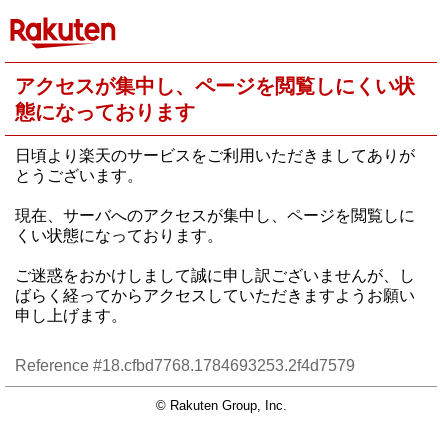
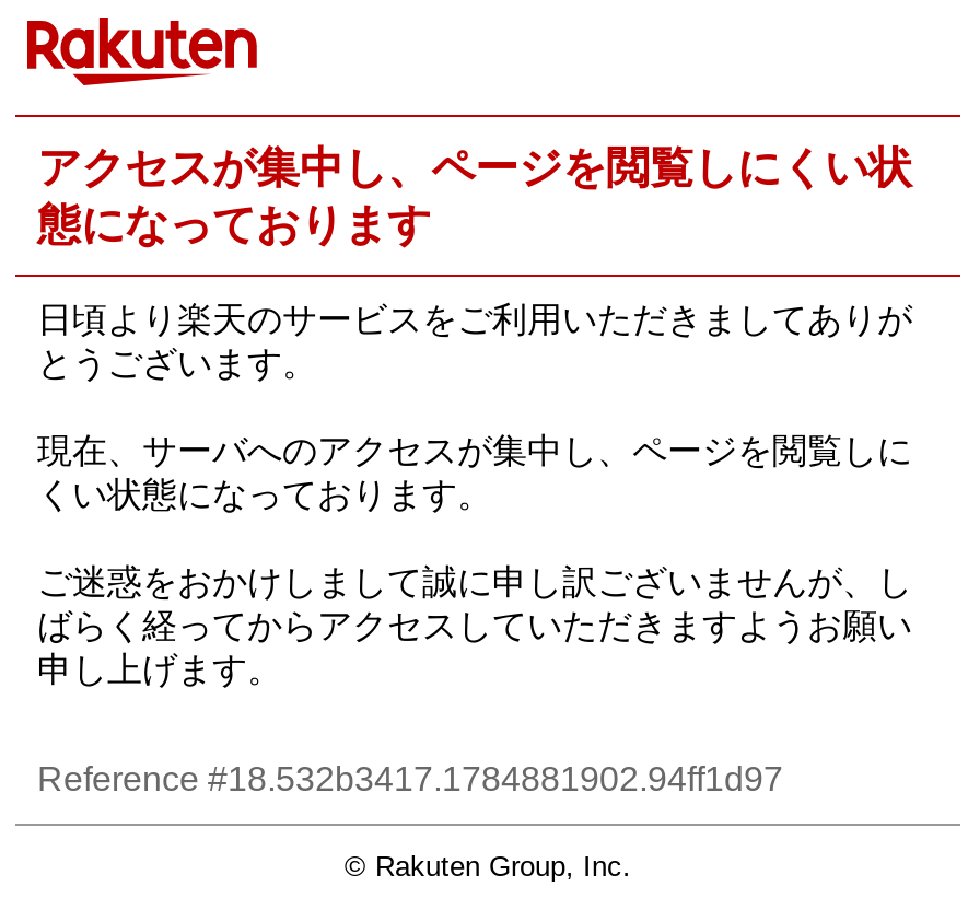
- Reference #18.cfbd7768.1784693253.2f4d7579
+ Reference #18.532b3417.1784881902.94ff1d97
